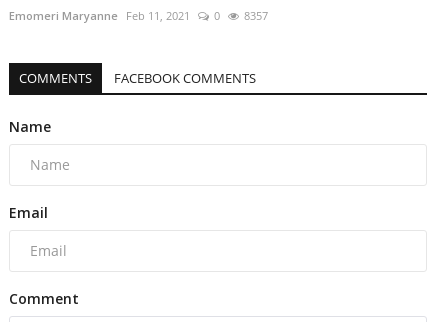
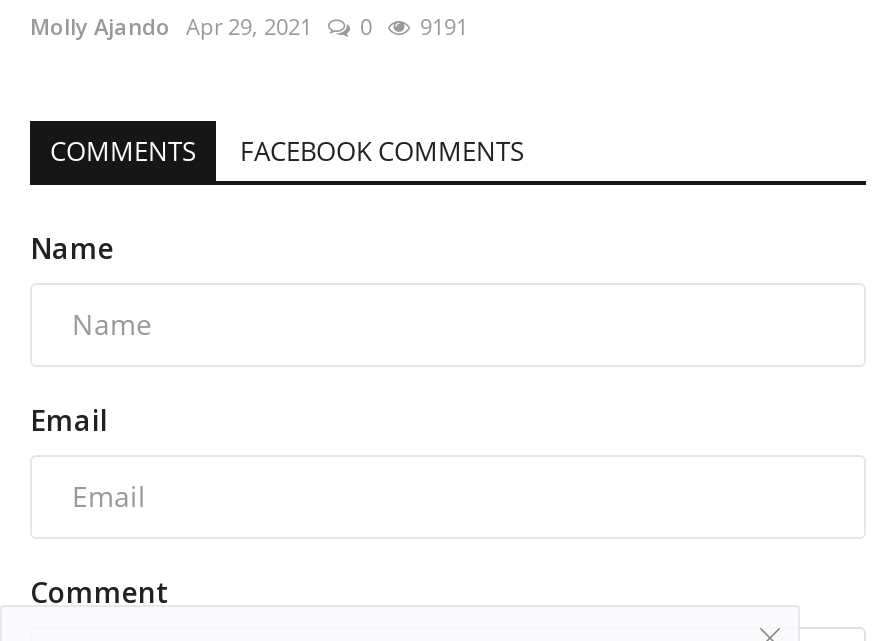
- Emomeri Maryanne Feb 11, 2021
+ Molly Ajando Apr 29, 2021

- 8357
+ 9191
